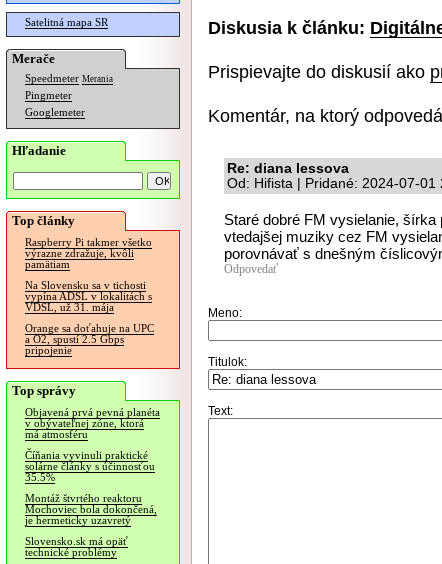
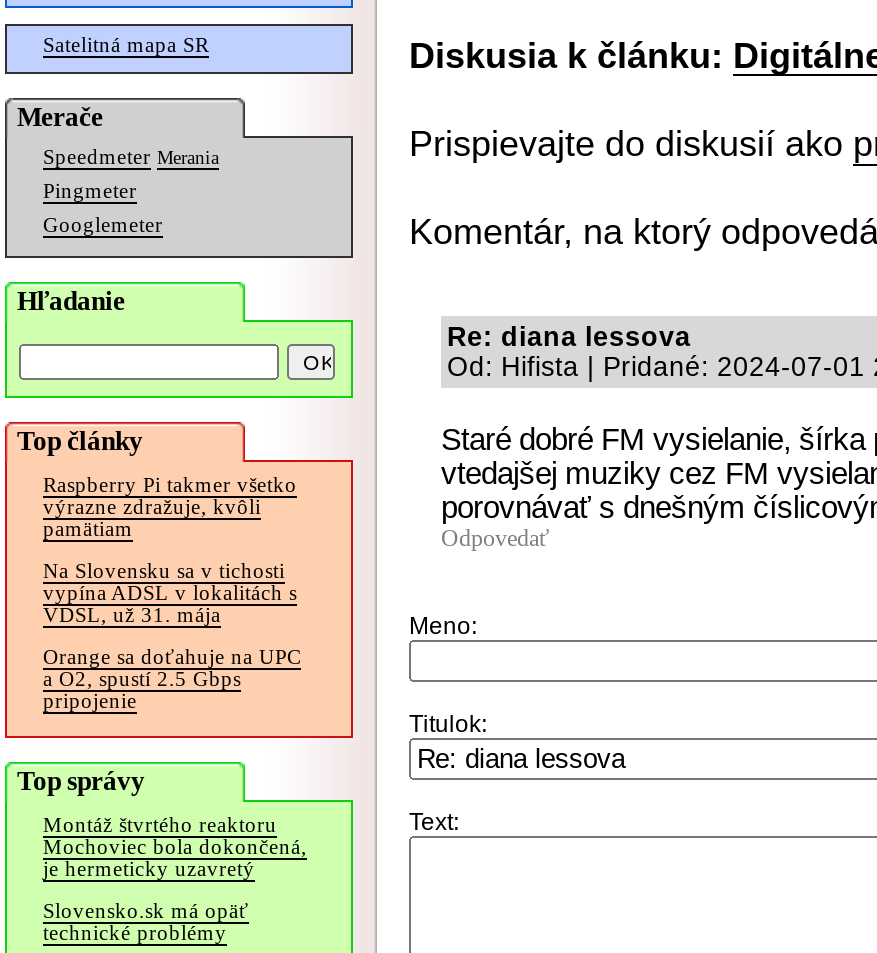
- Objavená prvá pevná planéta
- v obývateľnej zóne, ktorá
- má atmosféru
- Číňania vyvinuli praktické
- solárne články s účinnosťou
- 35.5%
